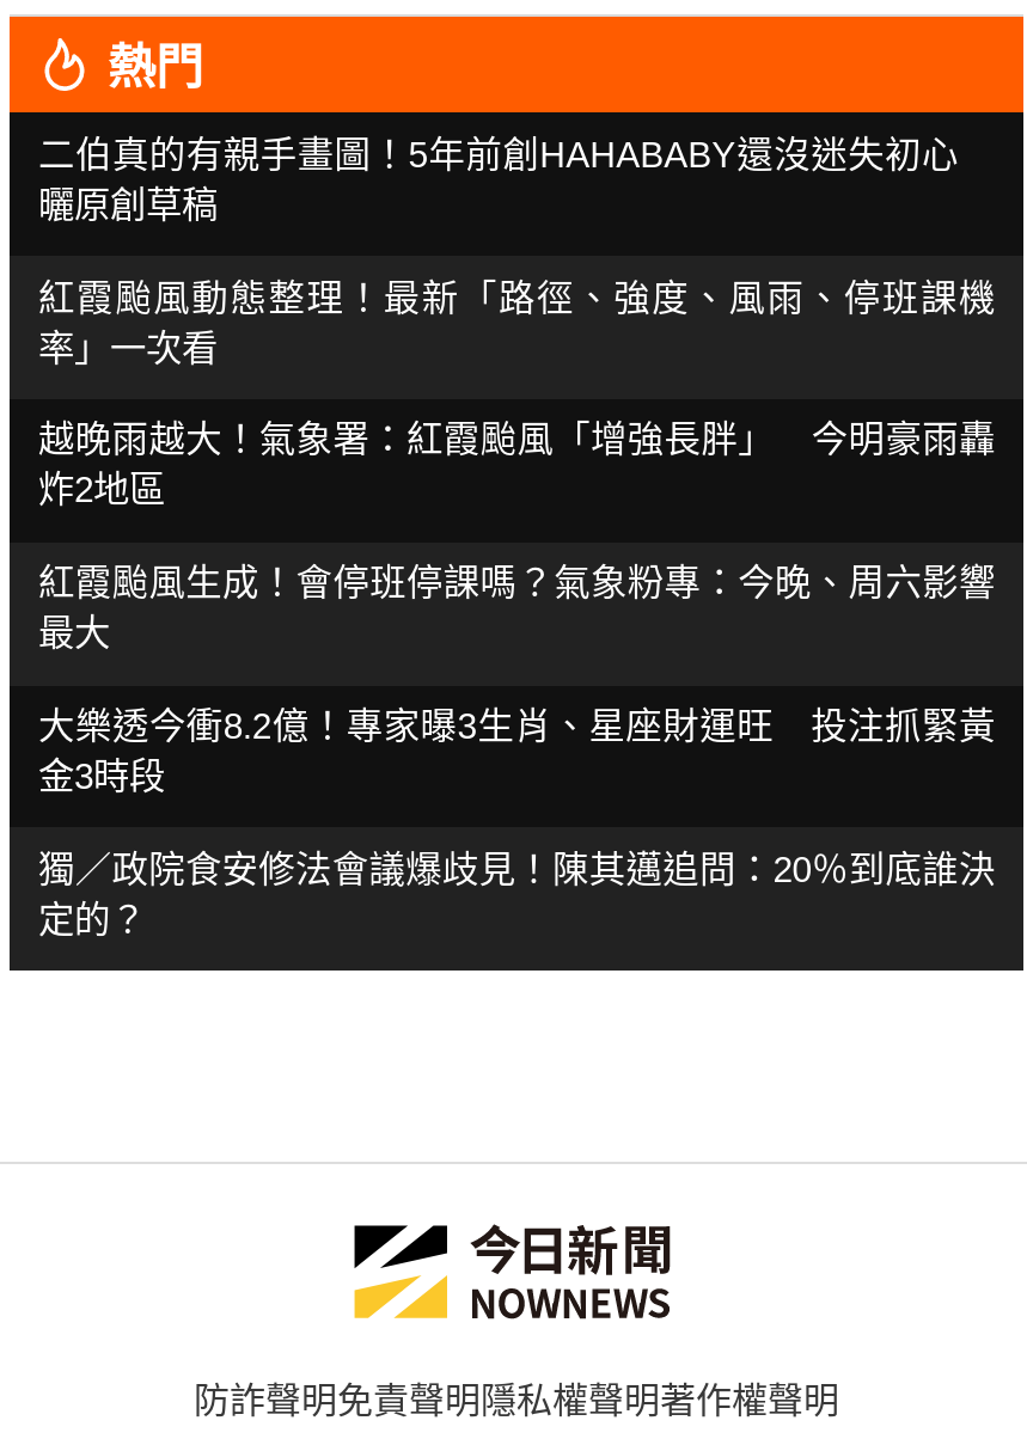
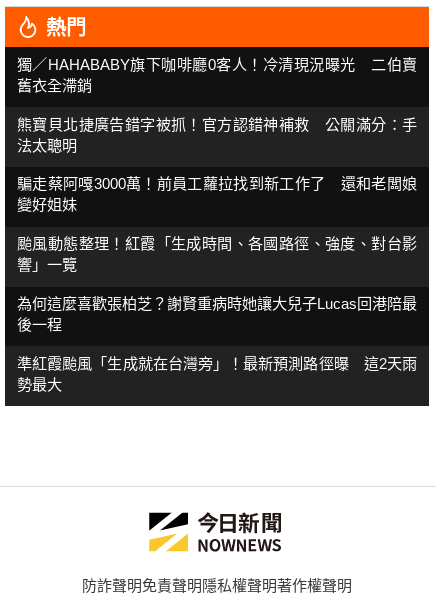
- 二伯真的有親手畫圖！5年前創HAHABABY還沒迷失初心
- 曬原創草稿
+ 獨／HAHABABY旗下咖啡廳0客人！冷清現況曝光 二伯賣
+ 舊衣全滯銷

- 紅霞颱風動態整理！最新「路徑、強度、風雨、停班課機
- 率」一次看
+ 熊寶貝北捷廣告錯字被抓！官方認錯神補救 公關滿分：手
+ 法太聰明

- 越晚雨越大！氣象署：紅霞颱風「增強長胖」 今明豪雨轟
- 炸2地區
+ 騙走蔡阿嘎3000萬！前員工蘿拉找到新工作了 還和老闆娘
+ 變好姐妹

- 紅霞颱風生成！會停班停課嗎？氣象粉專：今晚、周六影響
- 最大
+ 颱風動態整理！紅霞「生成時間、各國路徑、強度、對台影
+ 響」一覽

- 大樂透今衝8.2億！專家曝3生肖、星座財運旺 投注抓緊黃
- 金3時段
+ 為何這麼喜歡張柏芝？謝賢重病時她讓大兒子Lucas回港陪最
+ 後一程

- 獨／政院食安修法會議爆歧見！陳其邁追問：20％到底誰決
- 定的？
+ 準紅霞颱風「生成就在台灣旁」！最新預測路徑曝 這2天雨
+ 勢最大
